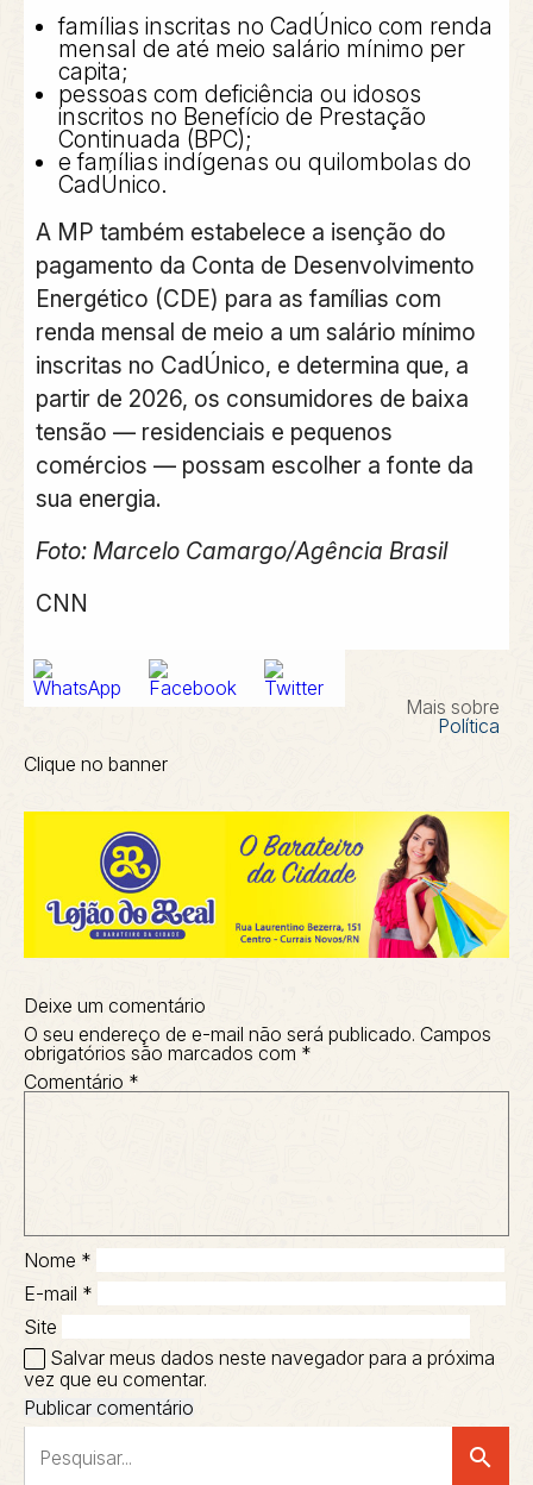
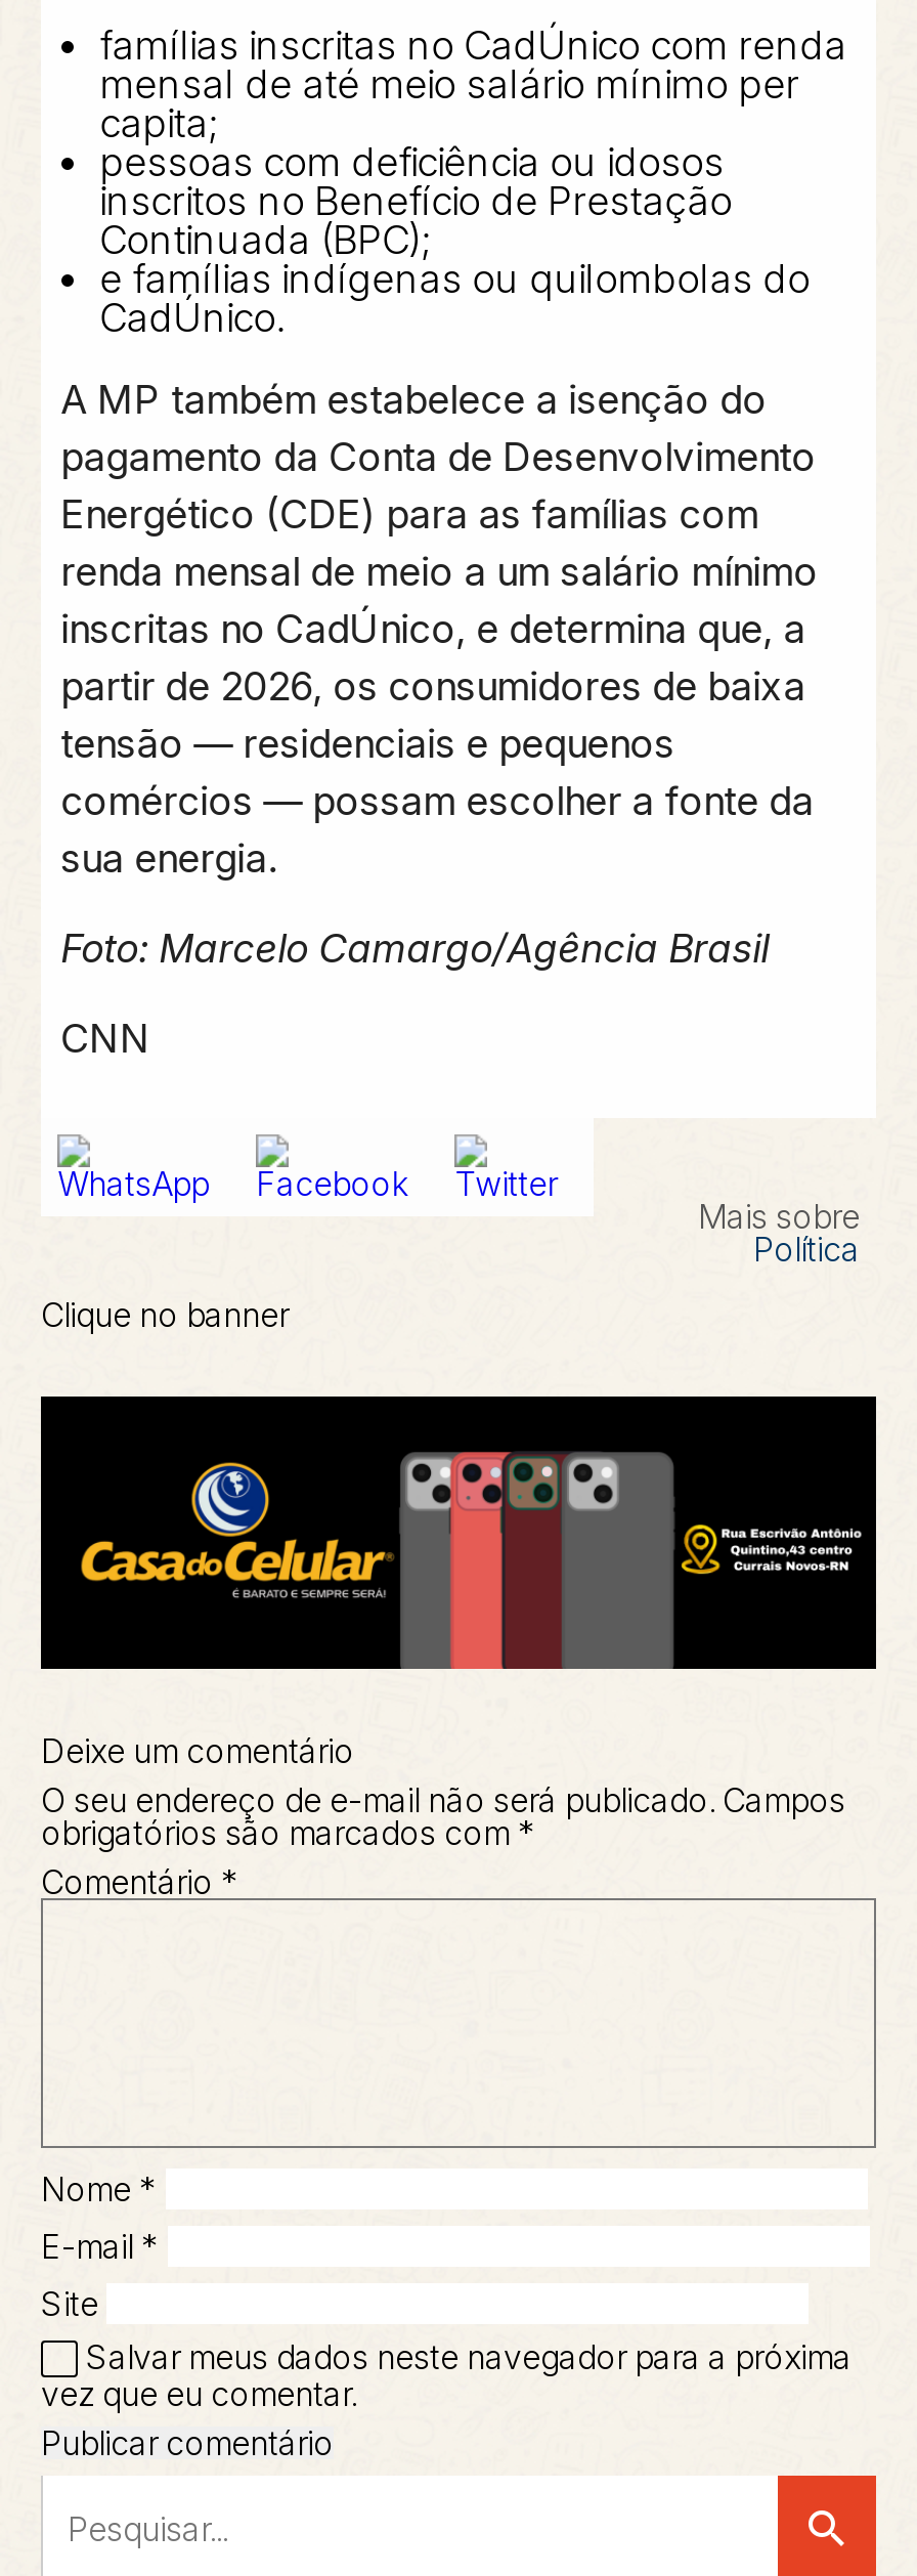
- [image]
+ [image]
